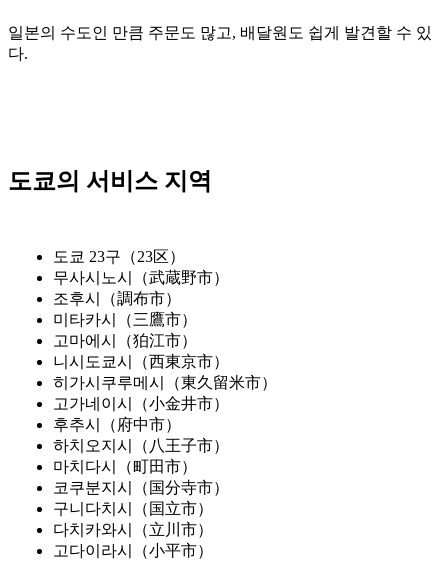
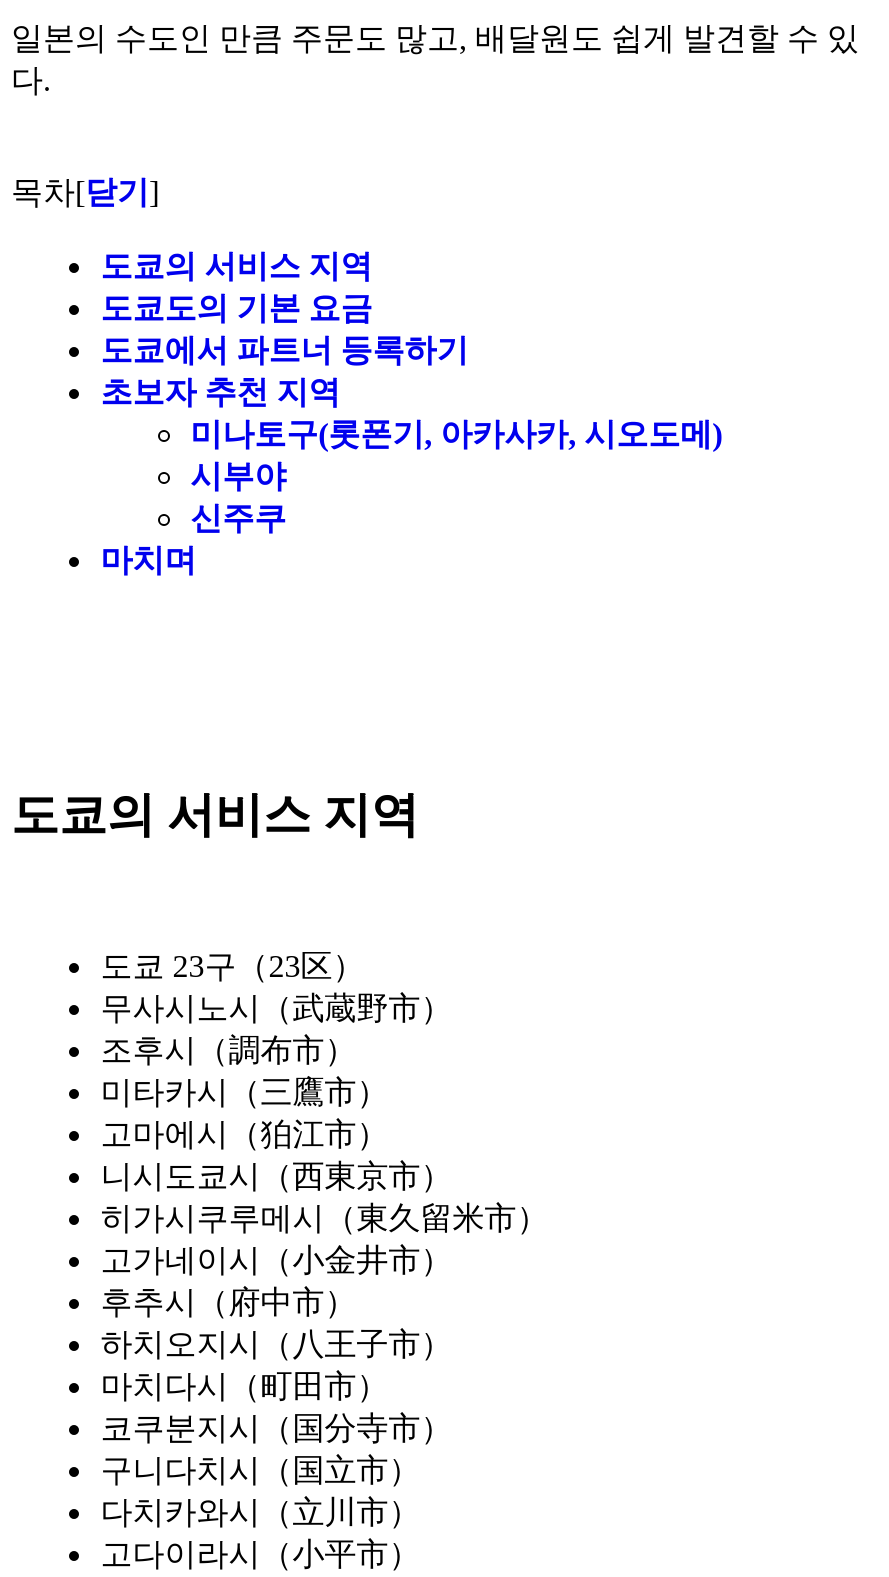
+ 목차[닫기]
+ 도쿄의 서비스 지역
+ 도쿄도의 기본 요금
+ 도쿄에서 파트너 등록하기
+ 초보자 추천 지역
+ 미나토구(롯폰기, 아카사카, 시오도메)
+ 시부야
+ 신주쿠
+ 마치며
